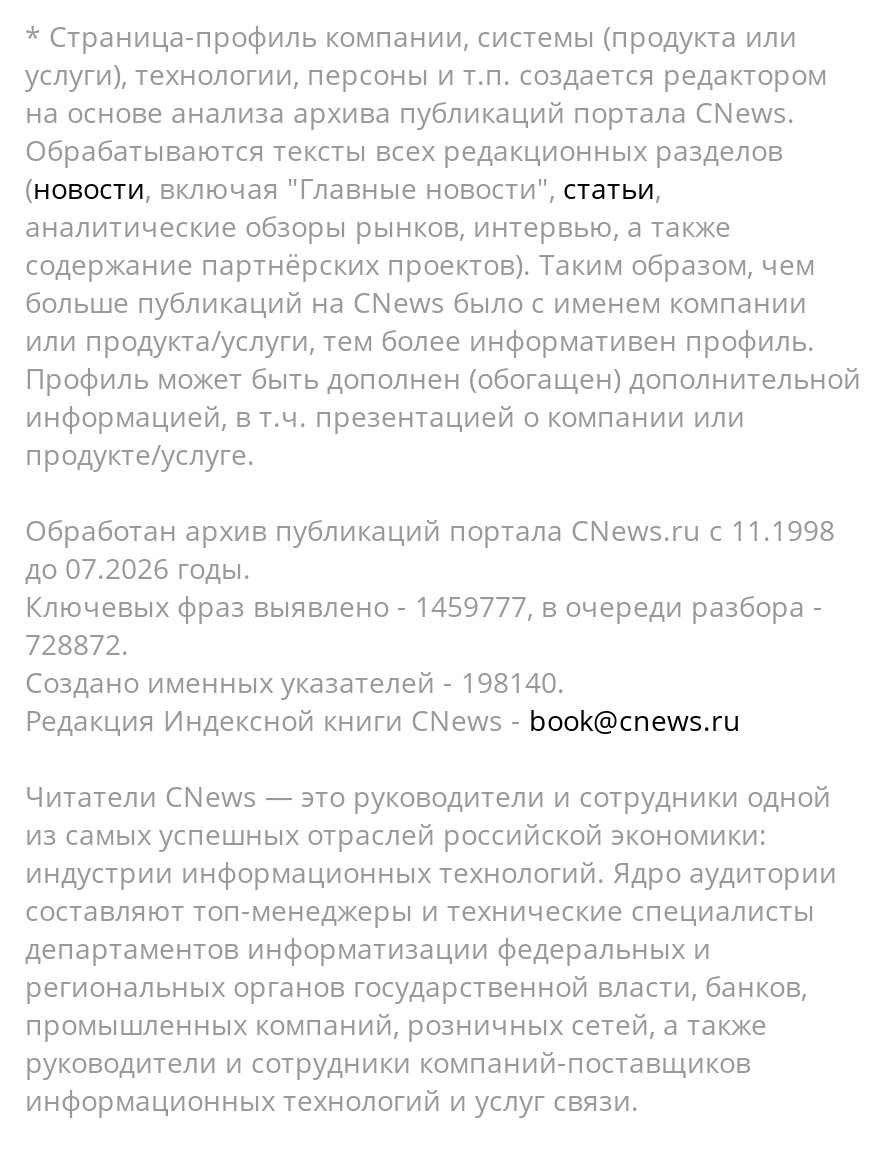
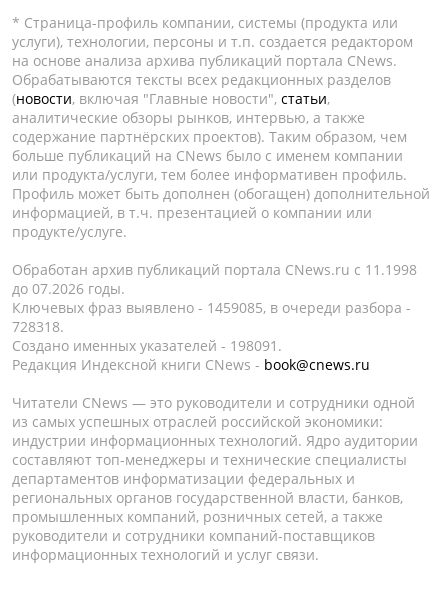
- Ключевых фраз выявлено - 1459777, в очереди разбора -
+ Ключевых фраз выявлено - 1459085, в очереди разбора -

- 728872.
+ 728318.

- Создано именных указателей - 198140.
+ Создано именных указателей - 198091.
